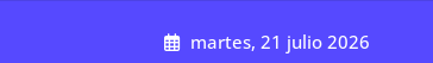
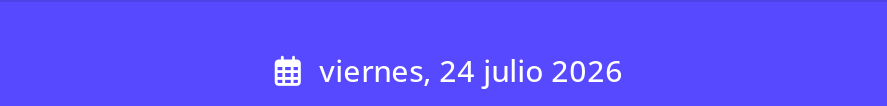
- martes, 21 julio 2026
+ viernes, 24 julio 2026
